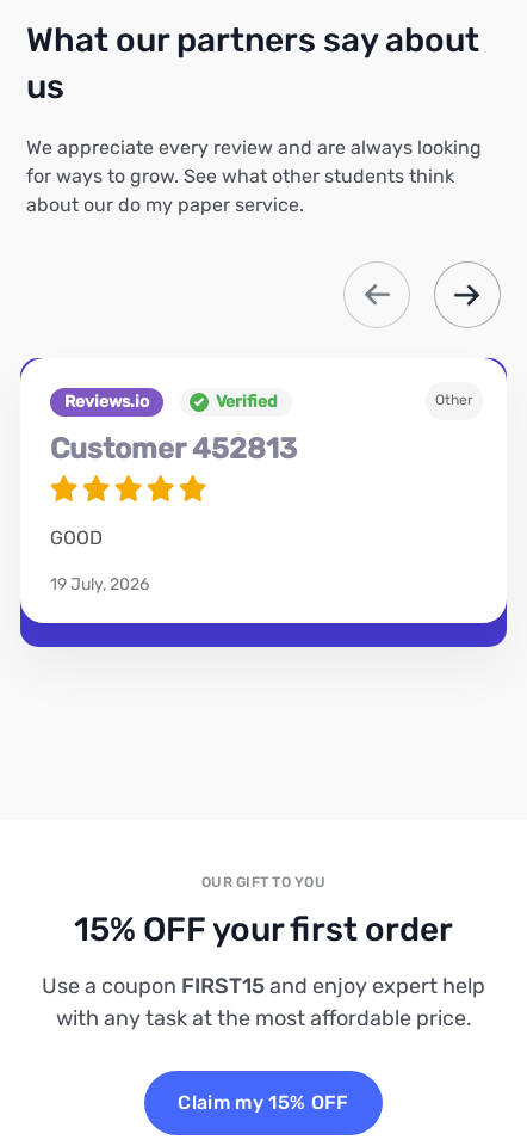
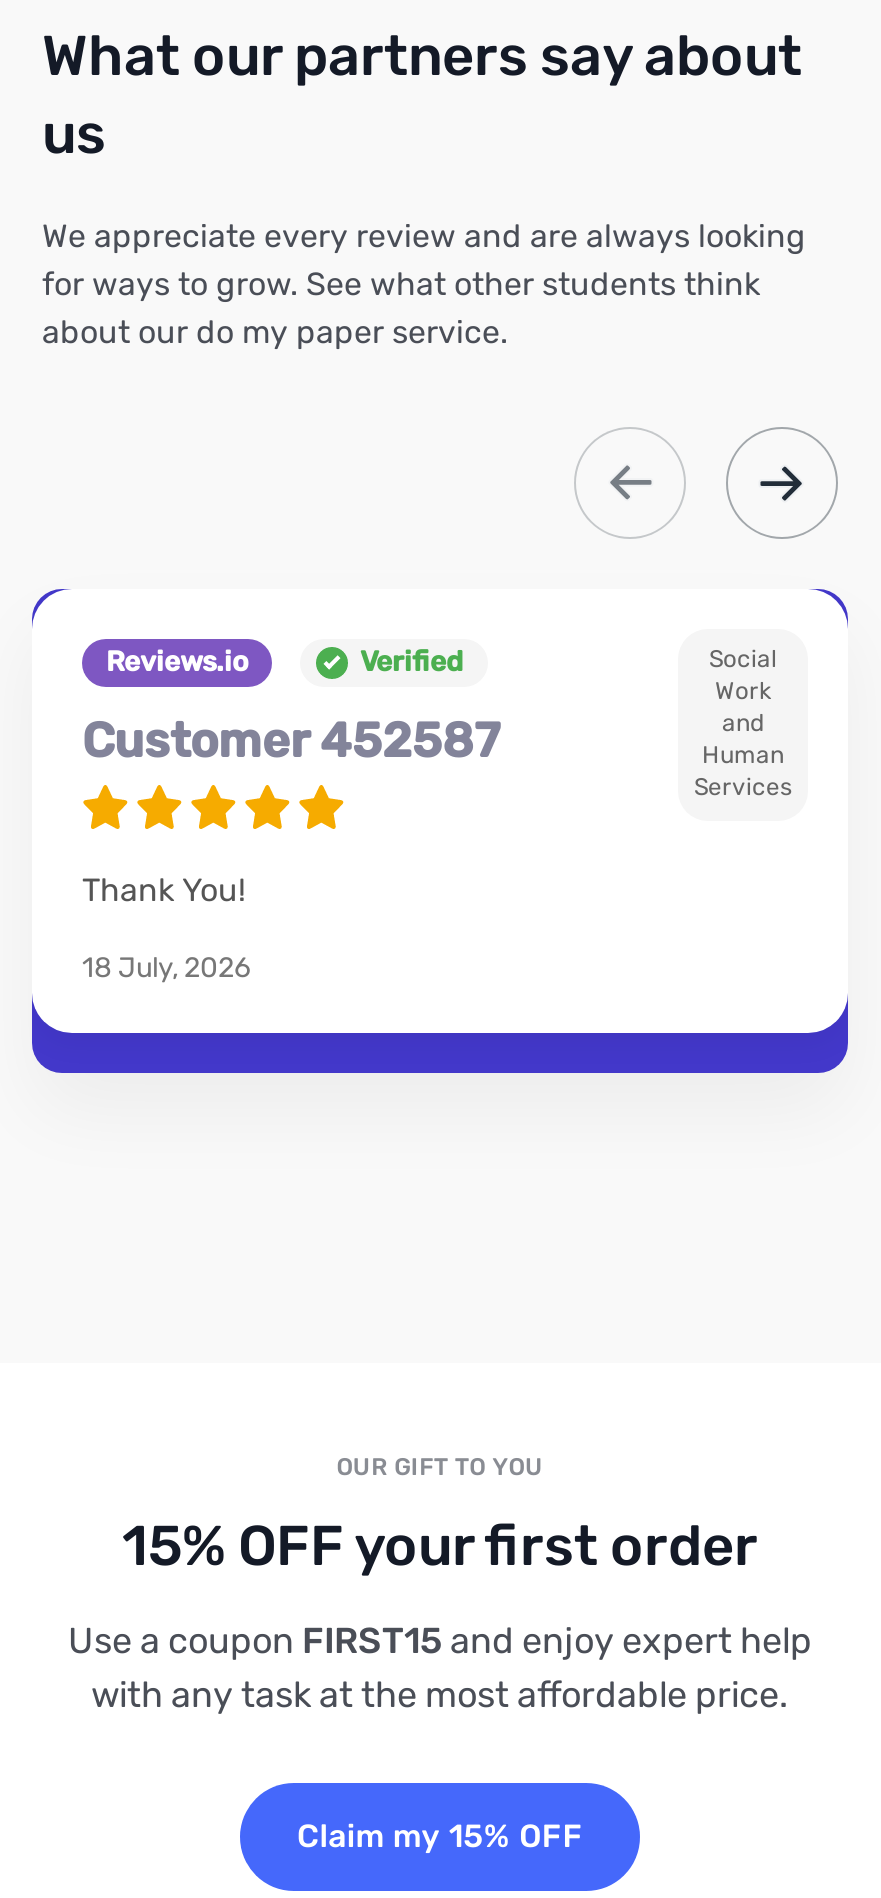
- Other
+ Social
+ Work
+ and
+ Human
+ Services

- Customer 452813
+ Customer 452587

- GOOD
+ Thank You!

- 19 July, 2026
+ 18 July, 2026
